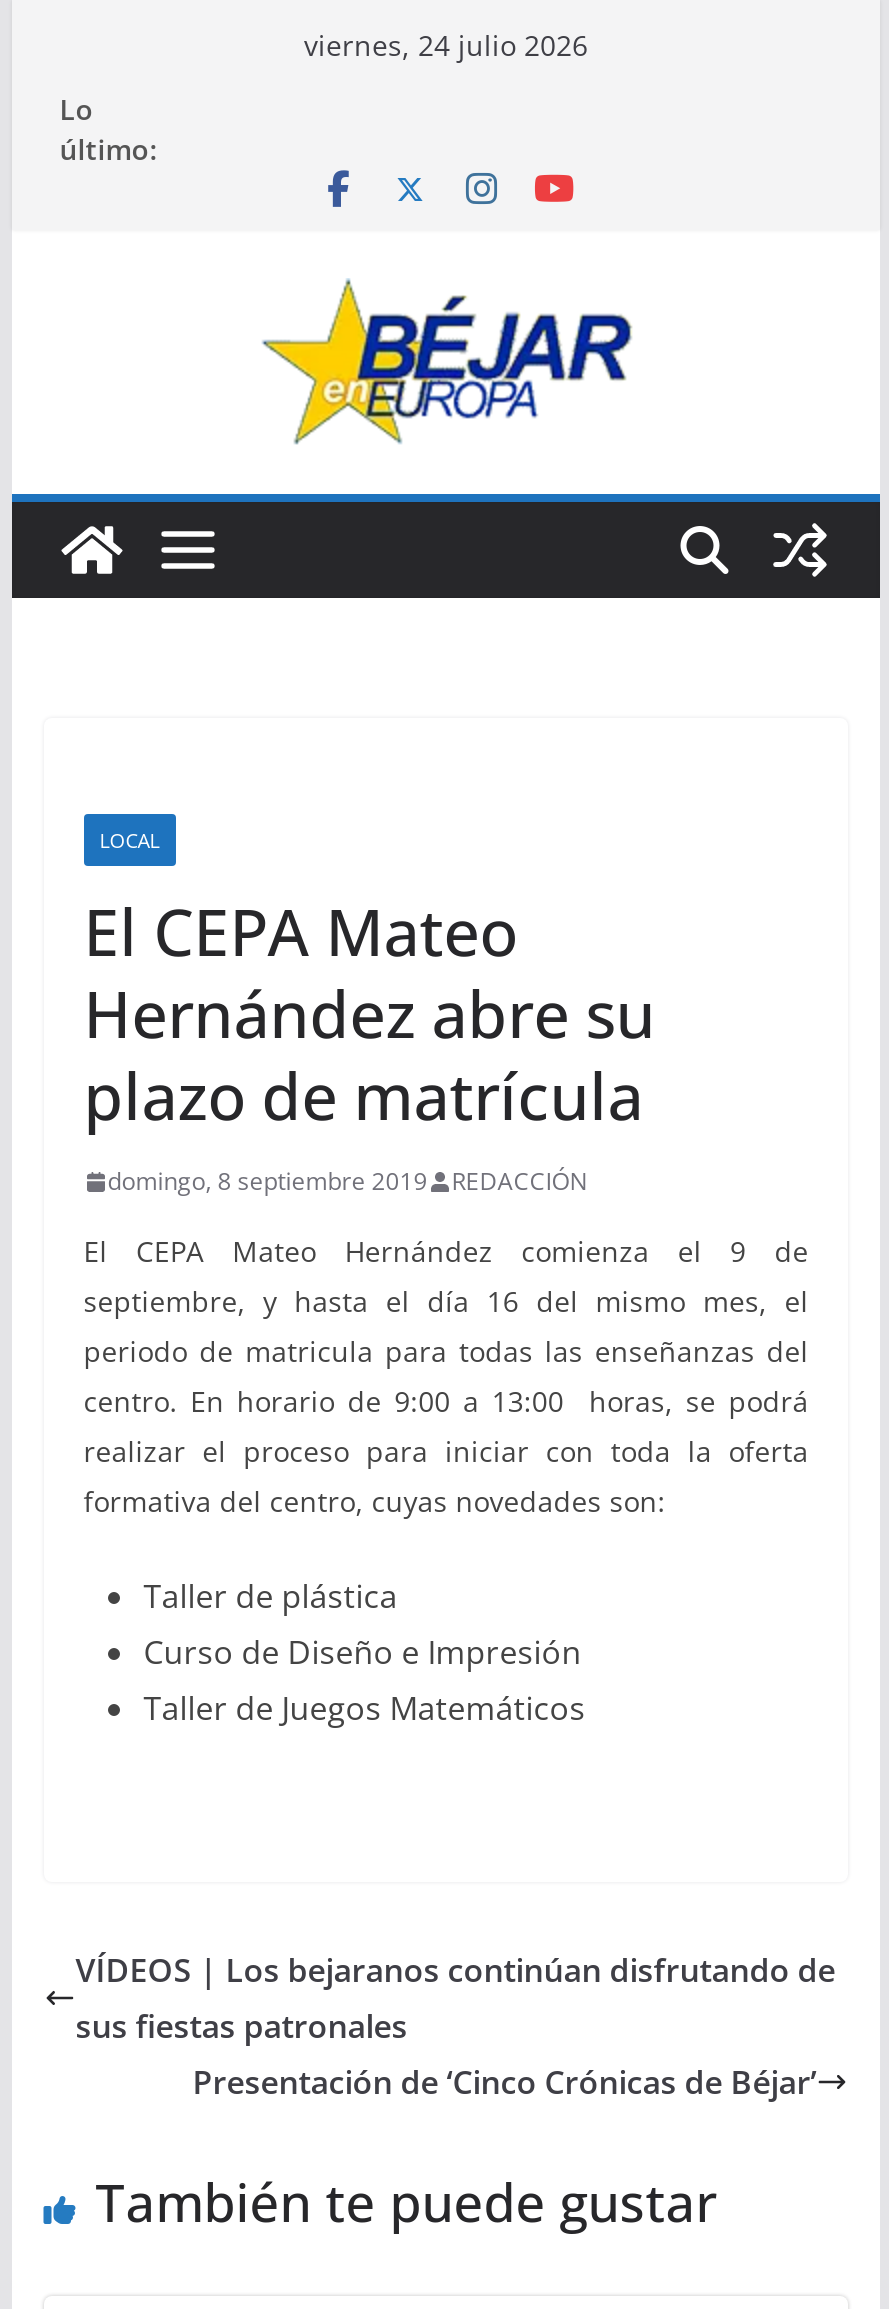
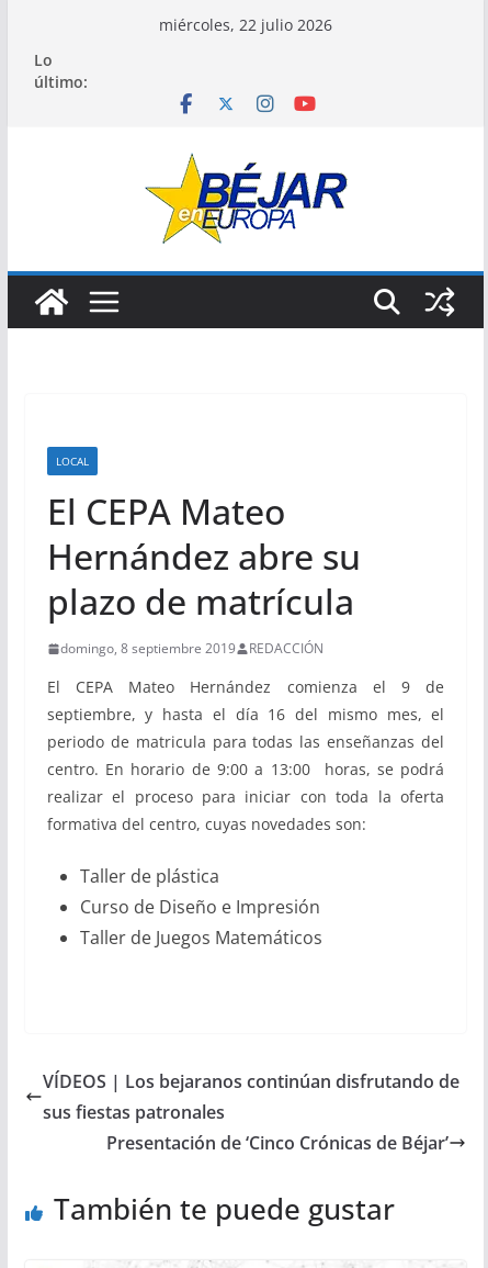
- viernes, 24 julio 2026
+ miércoles, 22 julio 2026
